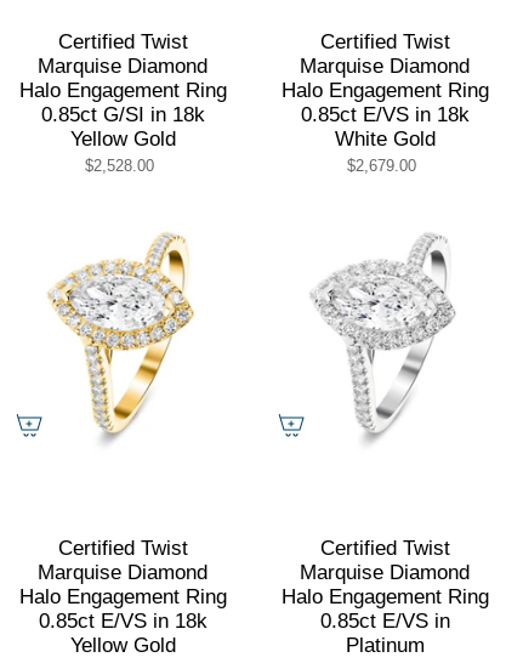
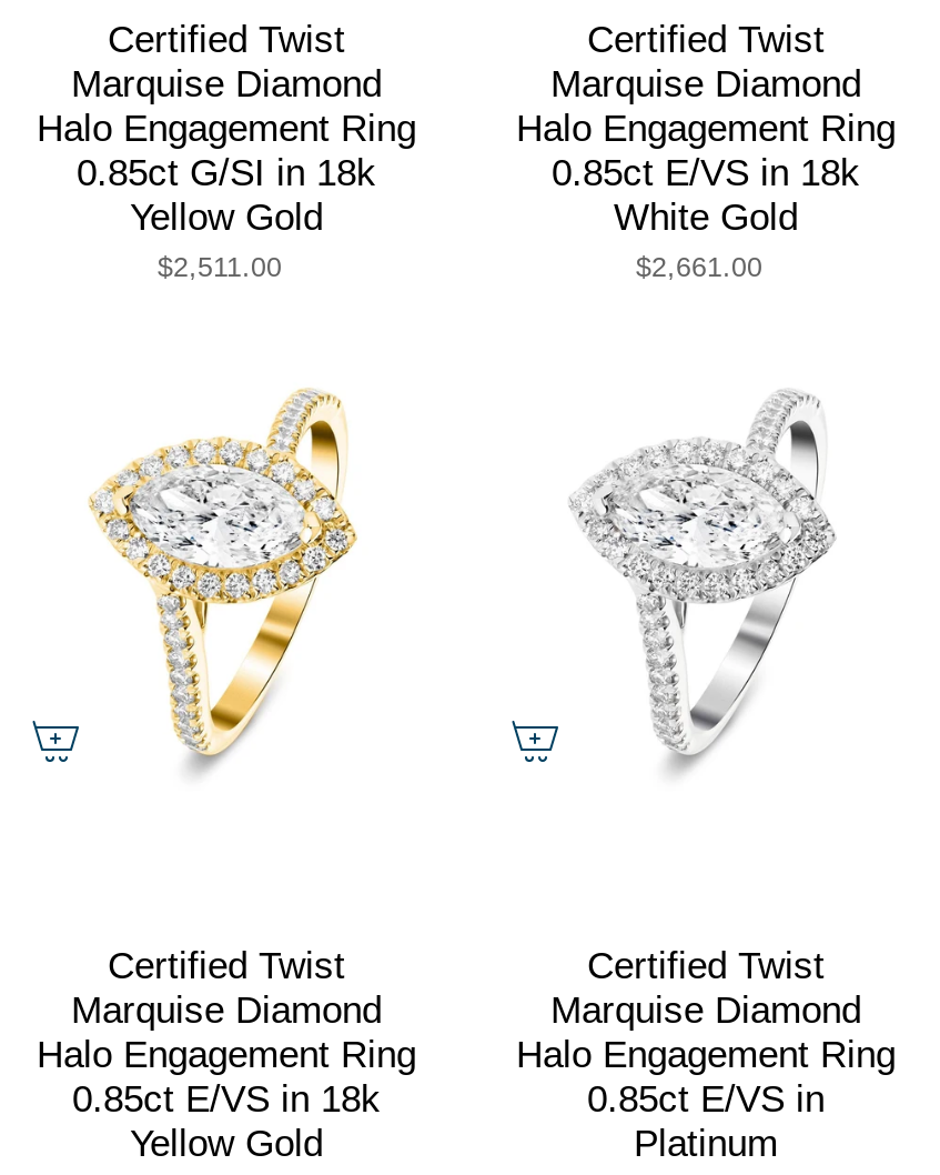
- $2,528.00
+ $2,511.00

- $2,679.00
+ $2,661.00
